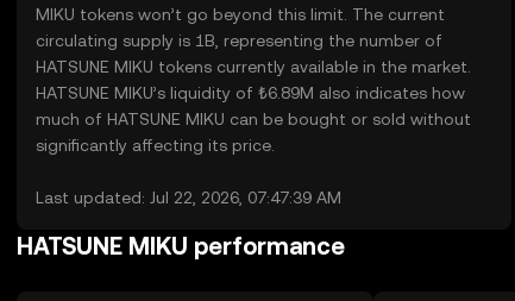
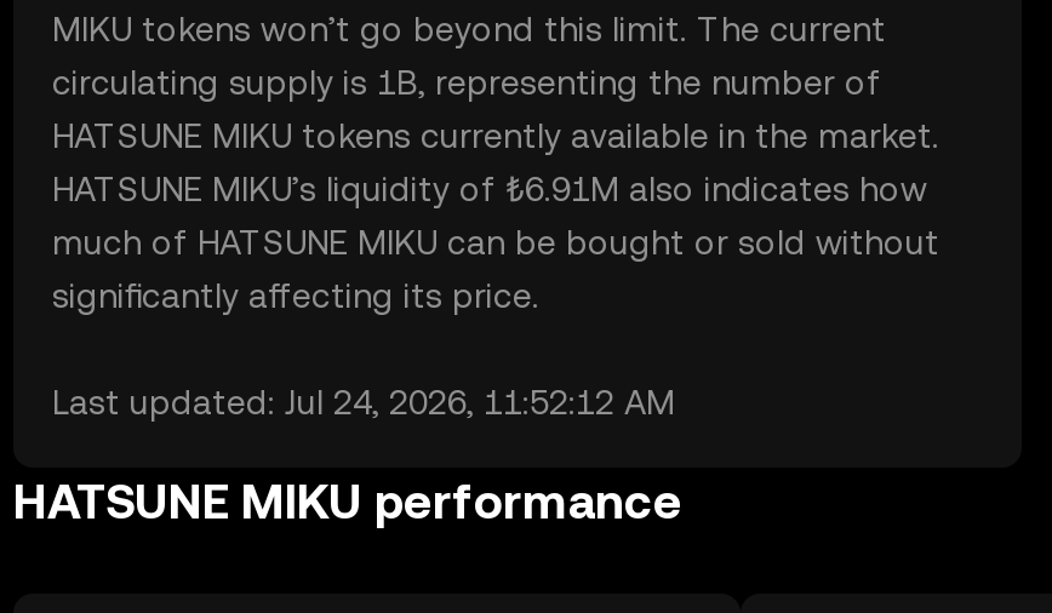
- HATSUNE MIKU’s liquidity of ₺6.89M also indicates how
+ HATSUNE MIKU’s liquidity of ₺6.91M also indicates how

- Last updated: Jul 22, 2026, 07:47:39 AM
+ Last updated: Jul 24, 2026, 11:52:12 AM
